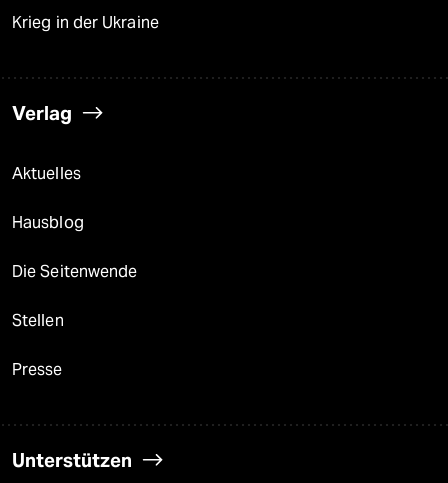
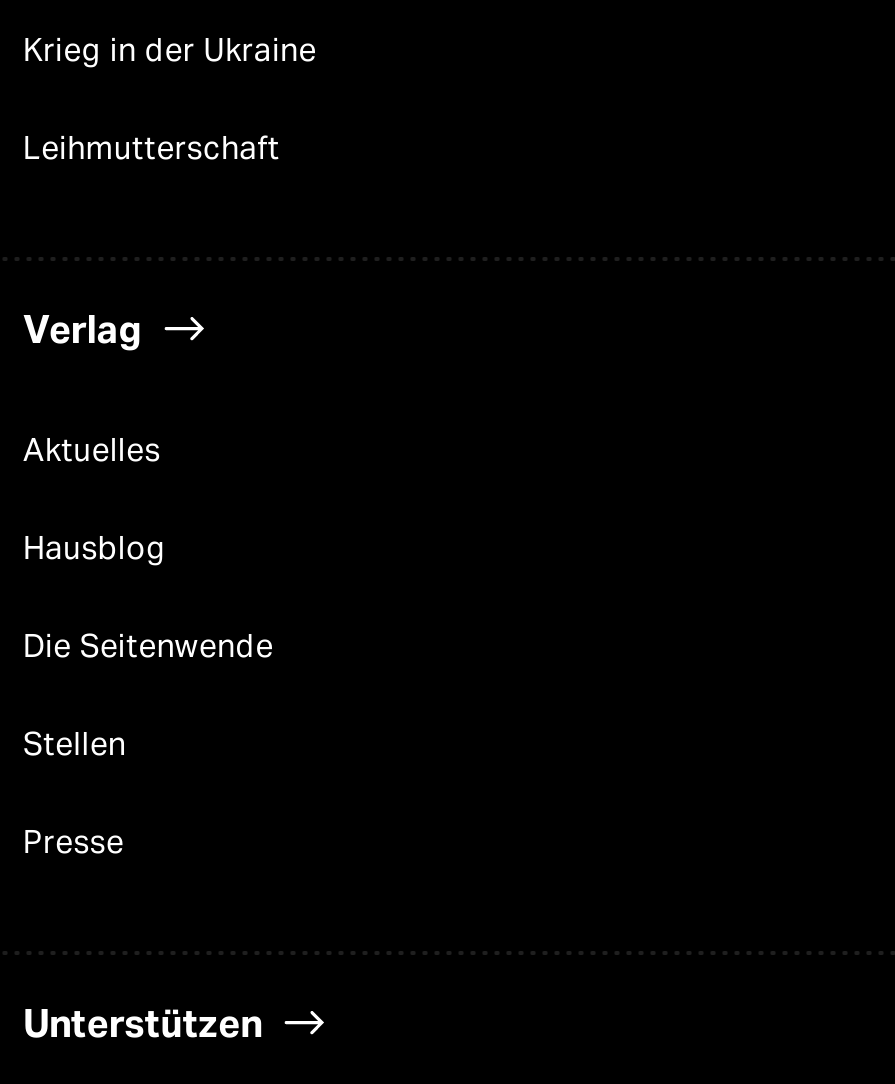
+ Leihmutterschaft
